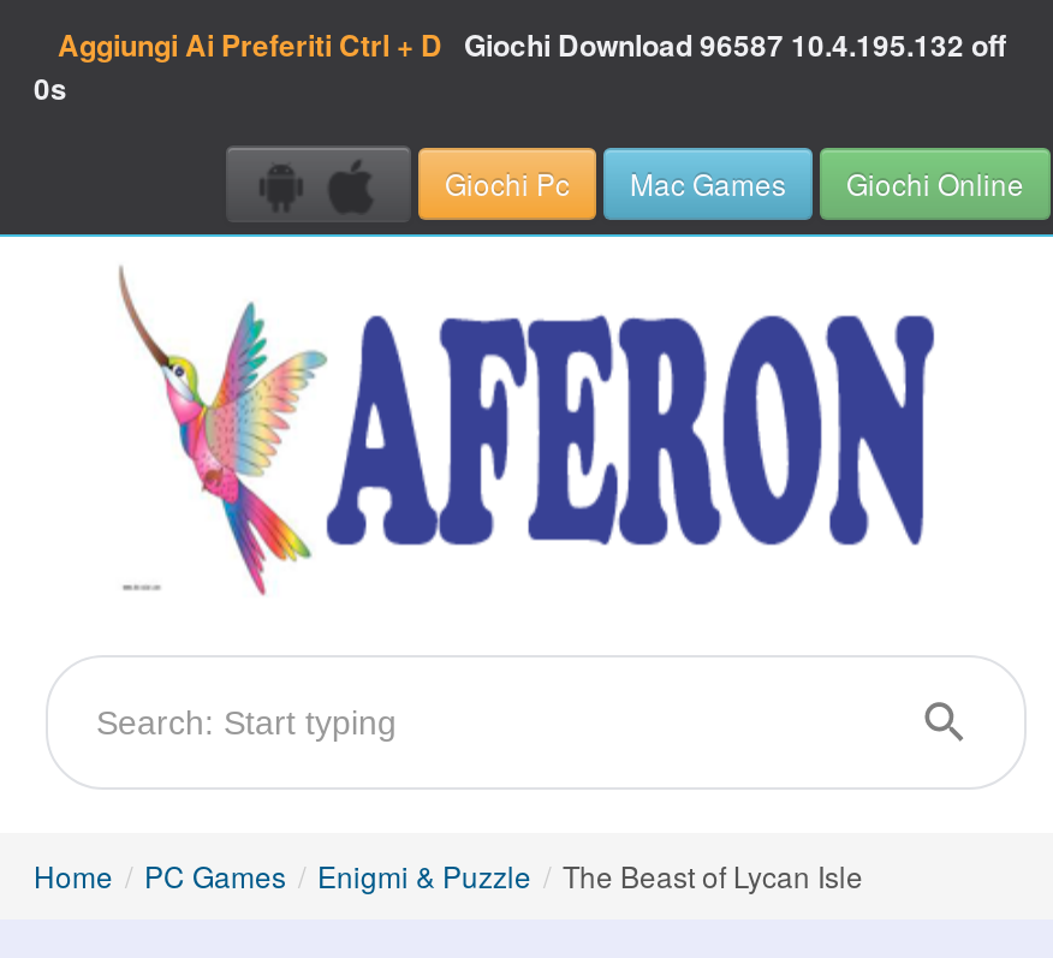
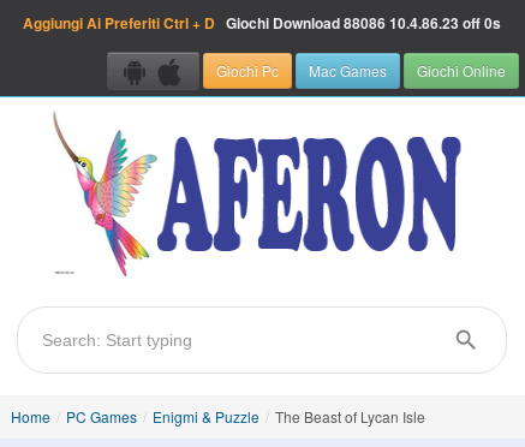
- Aggiungi Ai Preferiti Ctrl + D Giochi Download 96587 10.4.195.132 off
- 0s
+ Aggiungi Ai Preferiti Ctrl + D Giochi Download88086 10.4.86.23 off 0s
